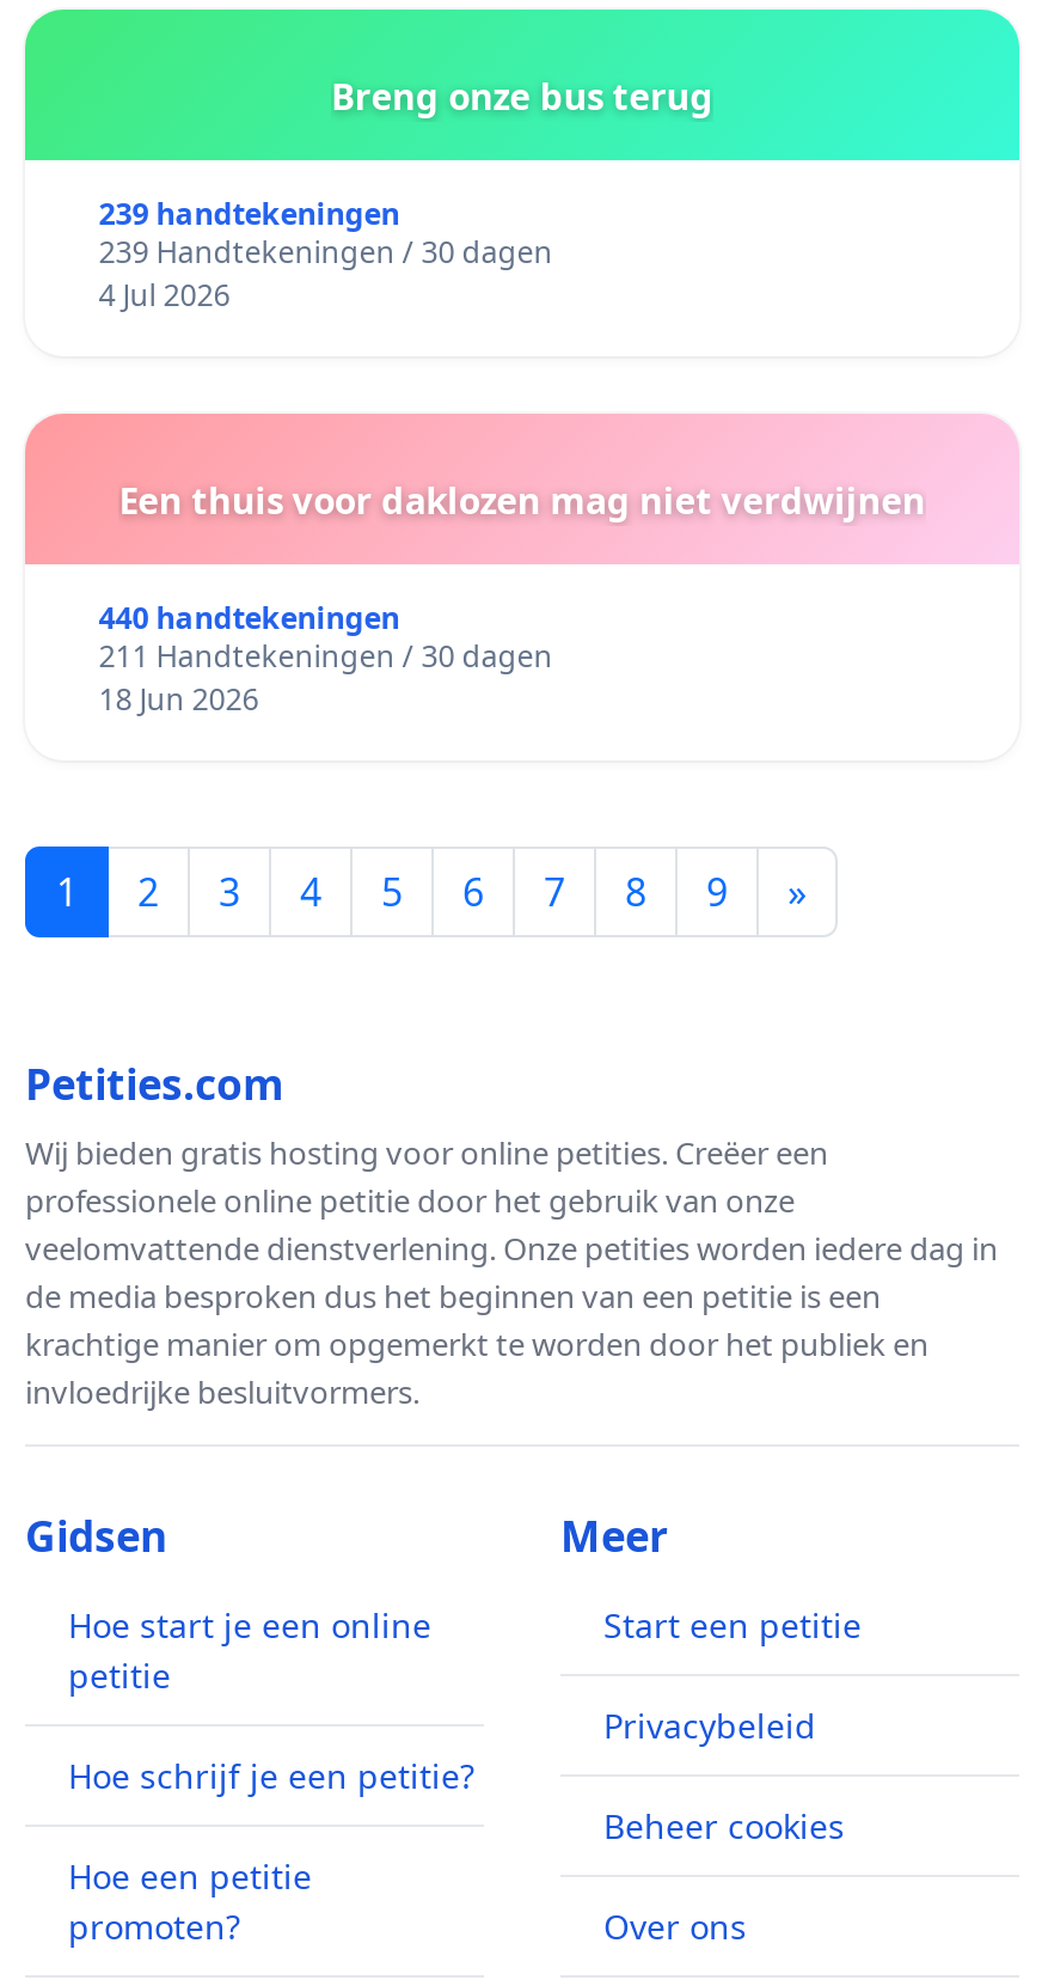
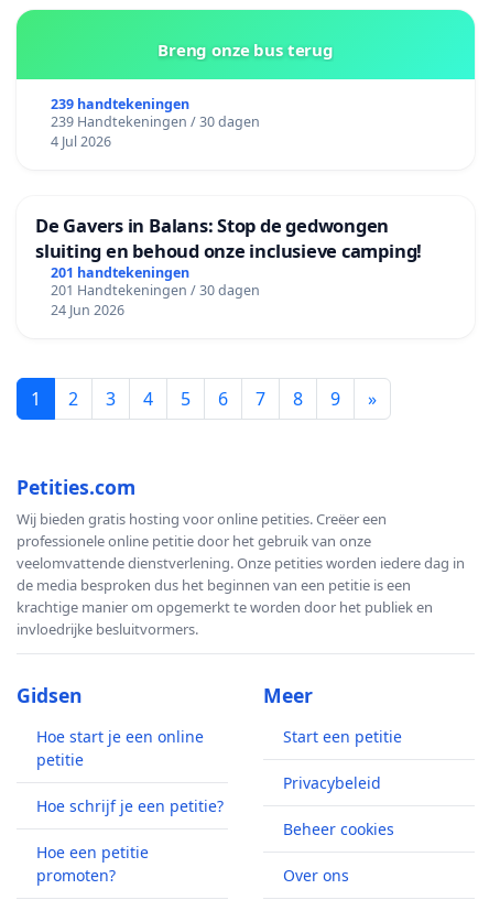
- Een thuis voor daklozen mag niet verdwijnen
- 440 handtekeningen
- 211 Handtekeningen / 30 dagen
- 18 Jun 2026
+ De Gavers in Balans: Stop de gedwongen
+ sluiting en behoud onze inclusieve camping!
+ 201 handtekeningen
+ 201 Handtekeningen / 30 dagen
+ 24 Jun 2026
